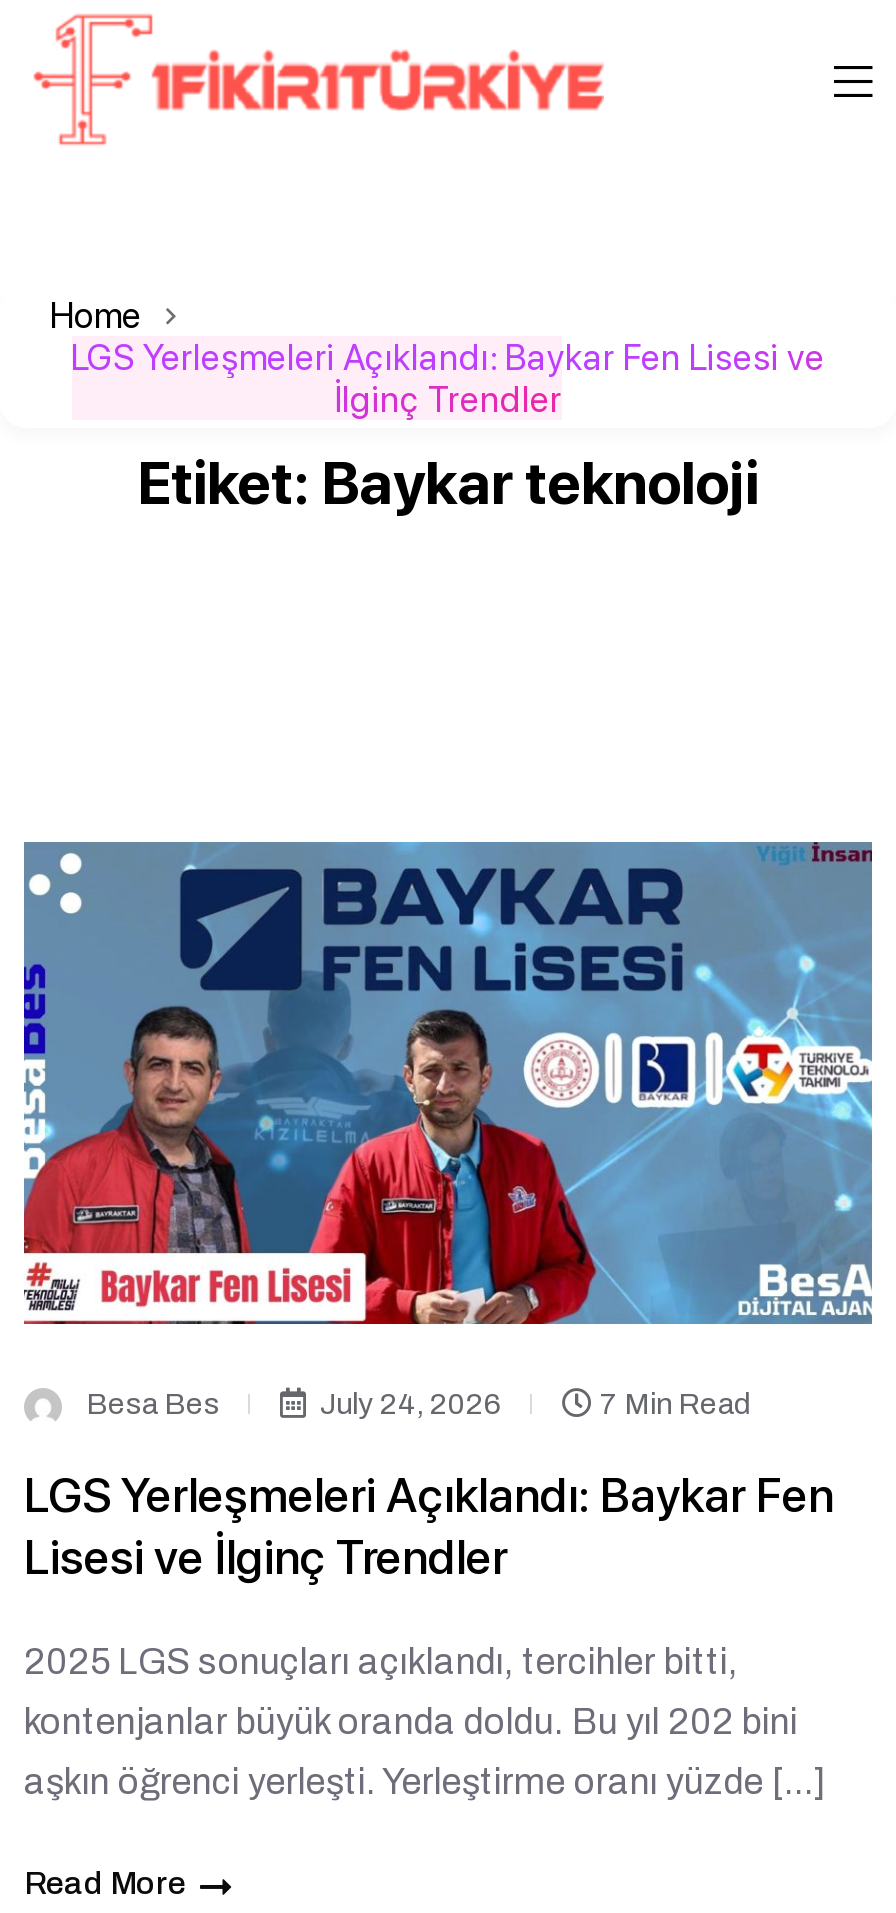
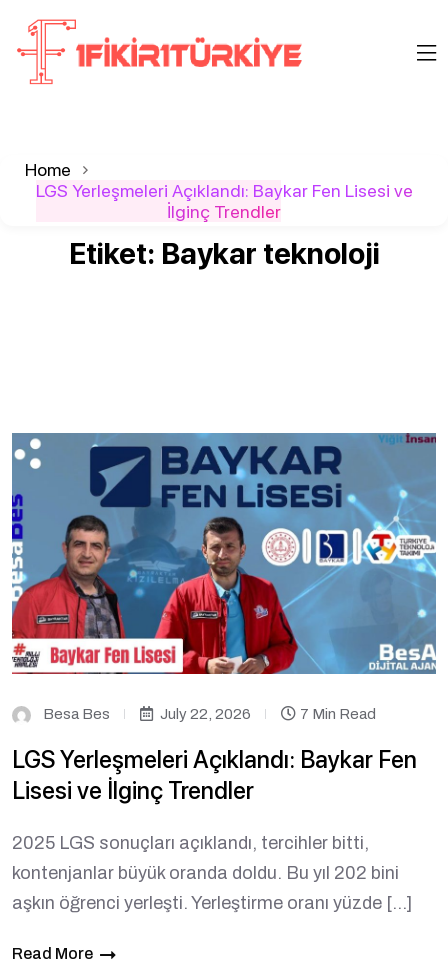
- July 24, 2026
+ July 22, 2026
